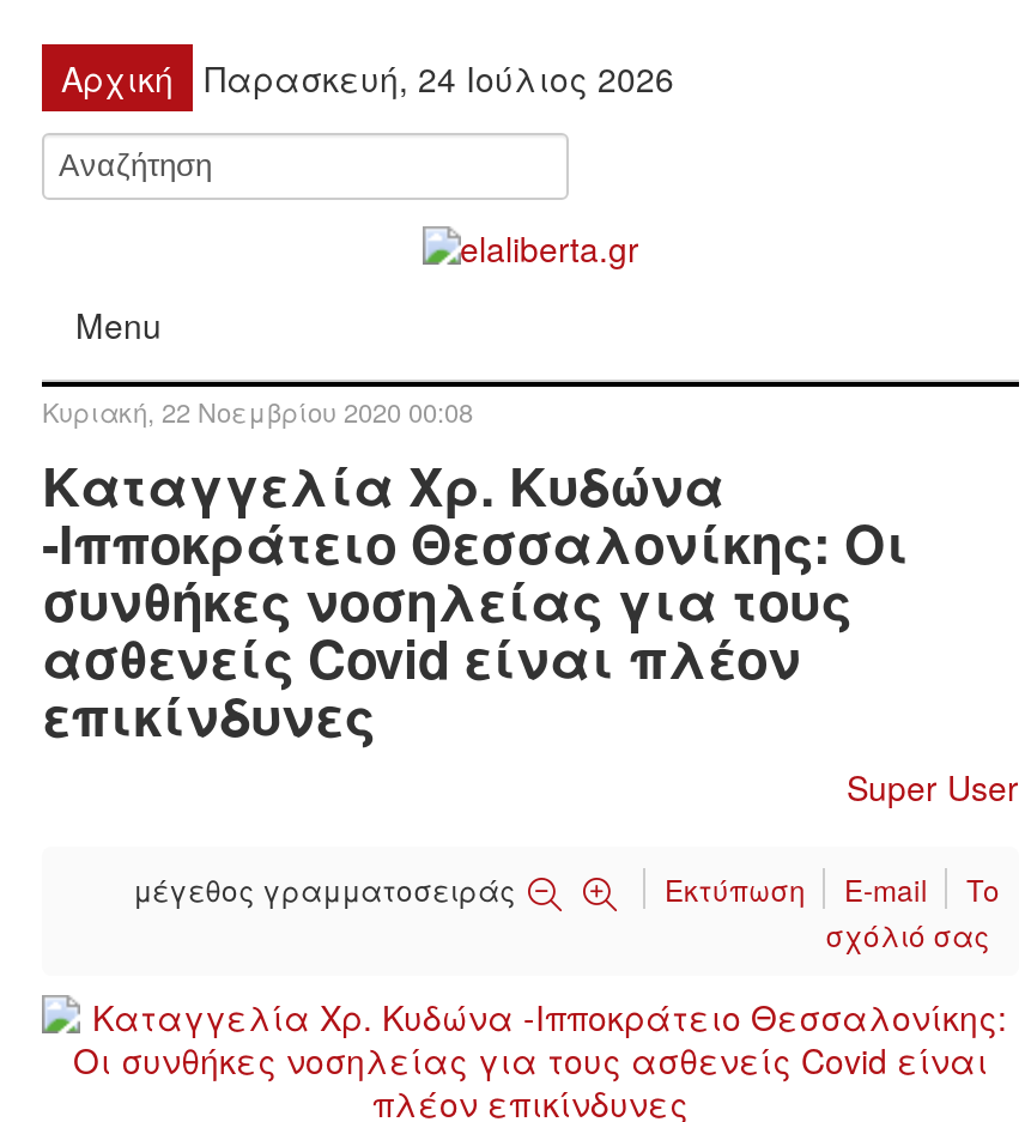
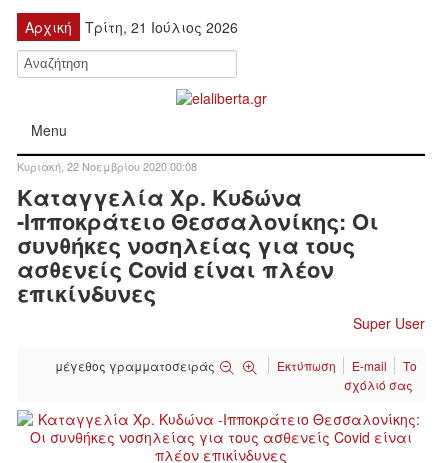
- Παρασκευή, 24 Ιούλιος 2026
+ Τρίτη, 21 Ιούλιος 2026
